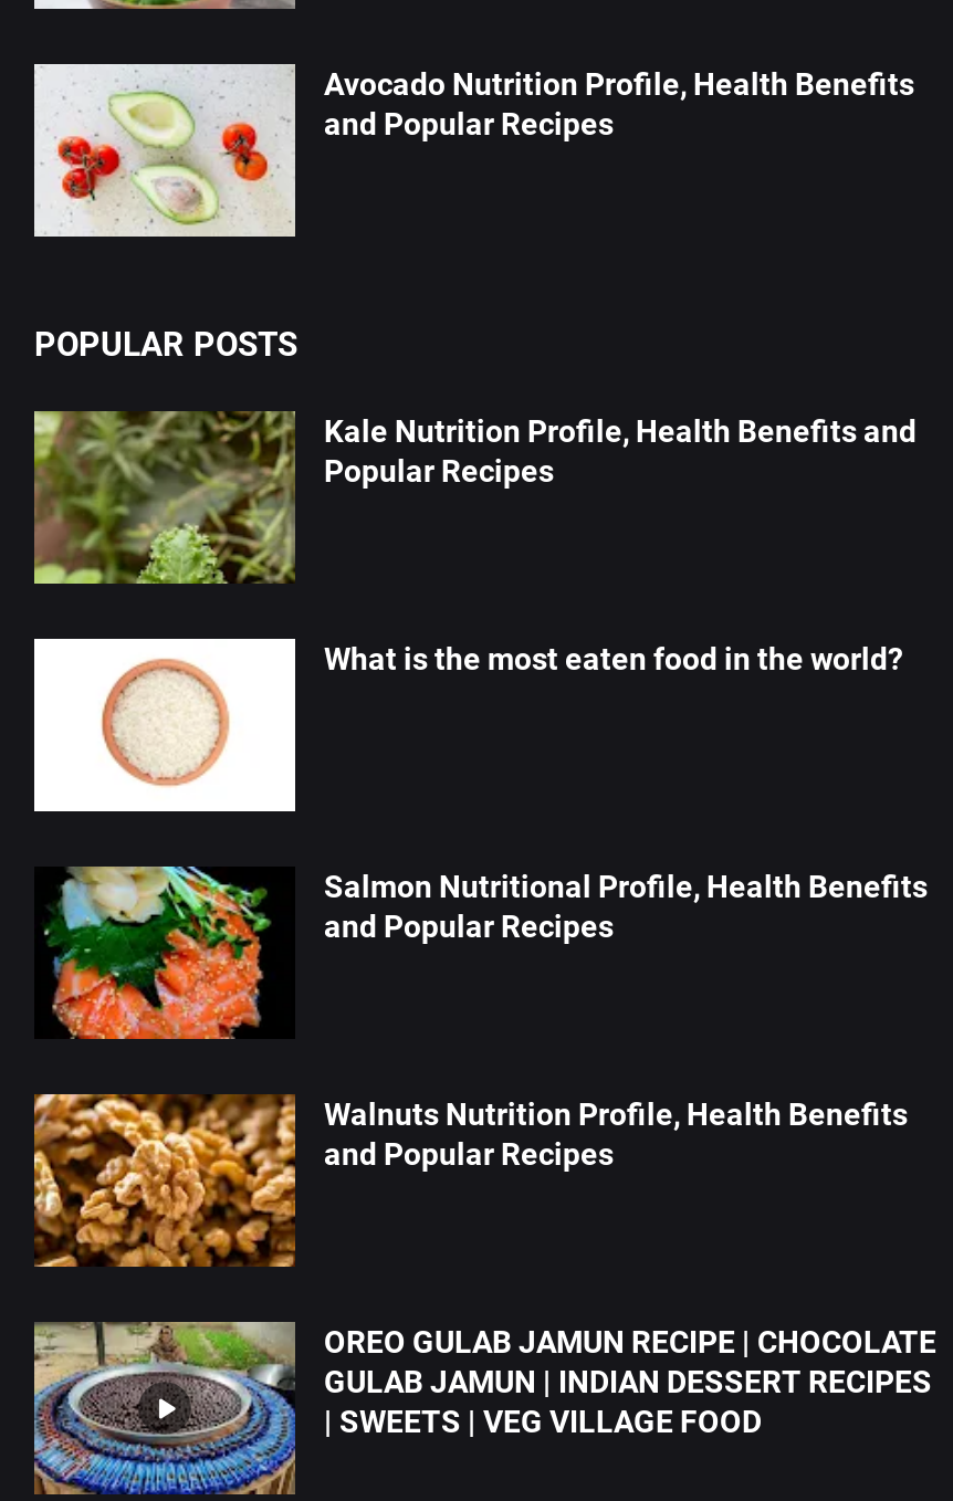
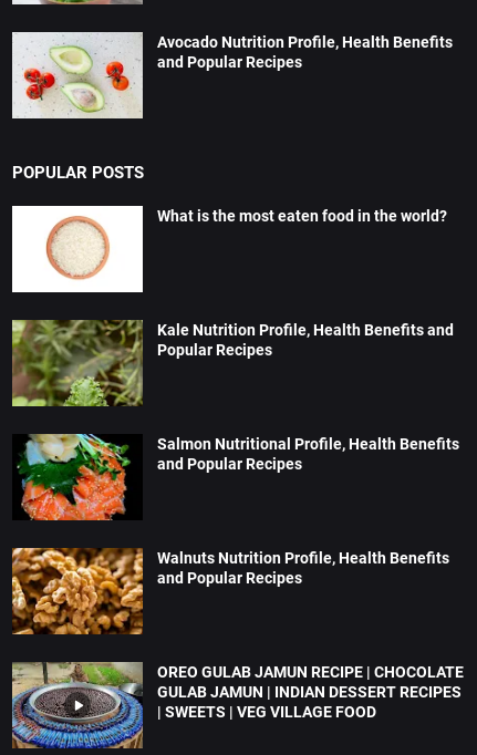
moved down: [image] | Kale Nutrition Profile, Health Benefits and | Popular Recipes

moved up: [image] | What is the most eaten food in the world?
